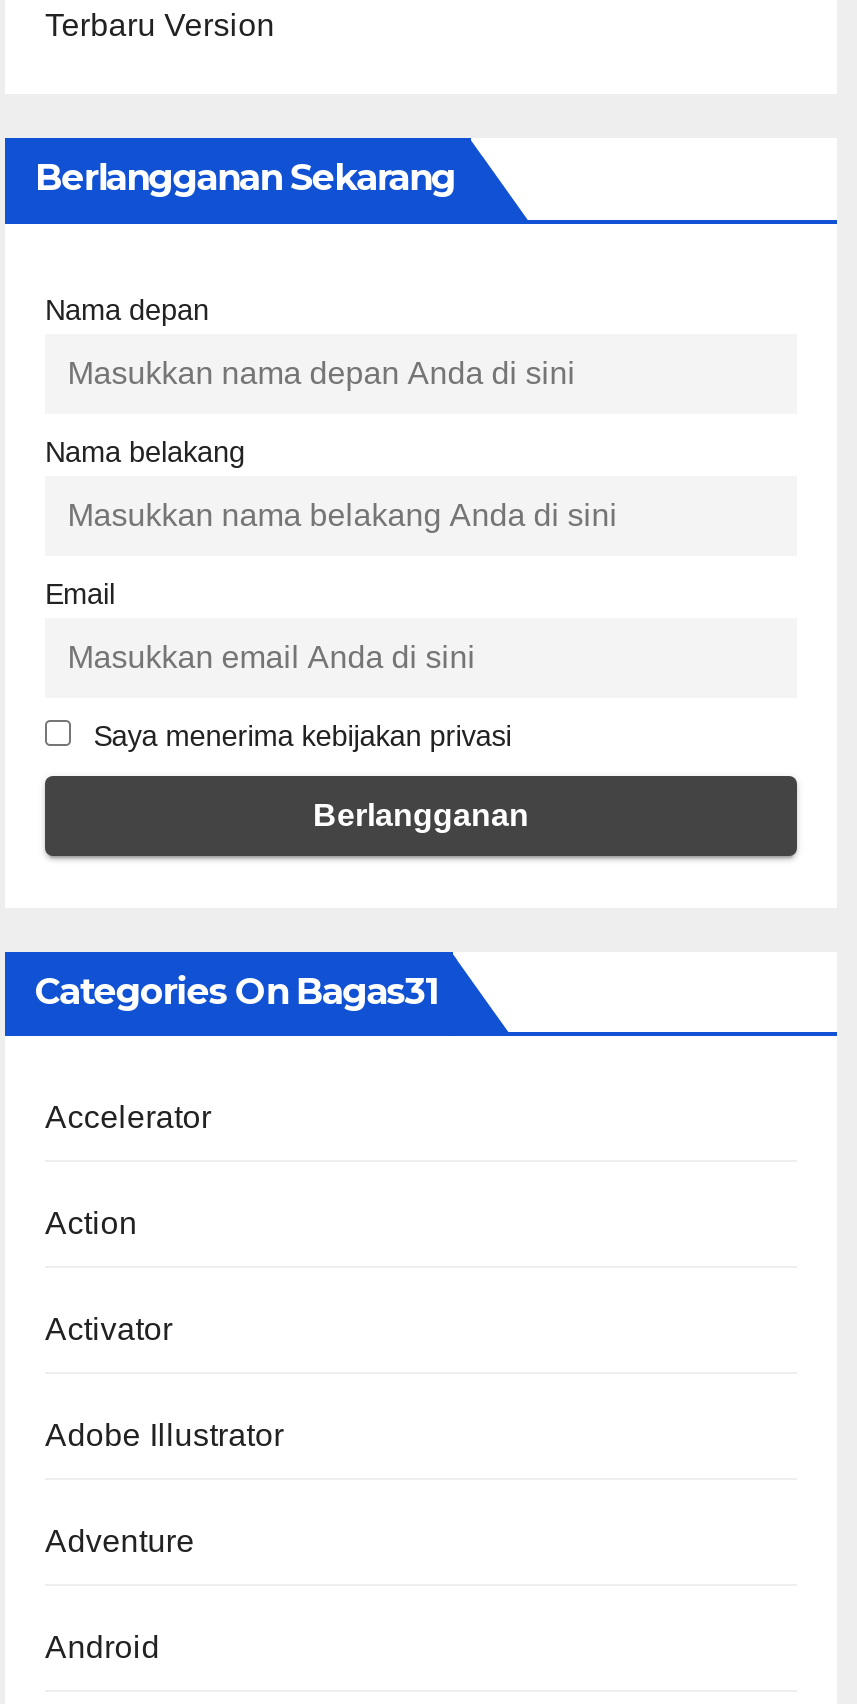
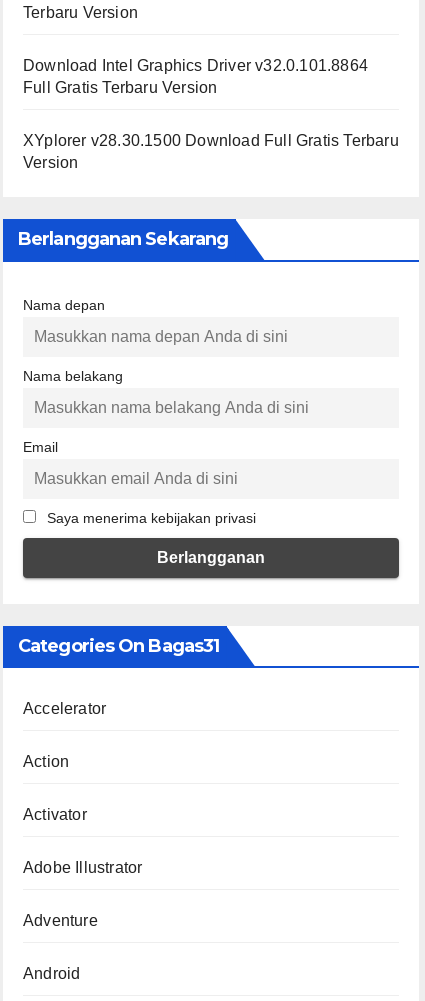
+ Download Intel Graphics Driver v32.0.101.8864
+ Full Gratis Terbaru Version
+ XYplorer v28.30.1500 Download Full Gratis Terbaru
+ Version
